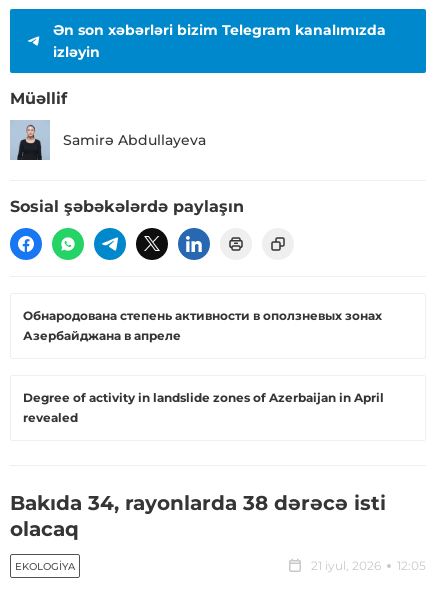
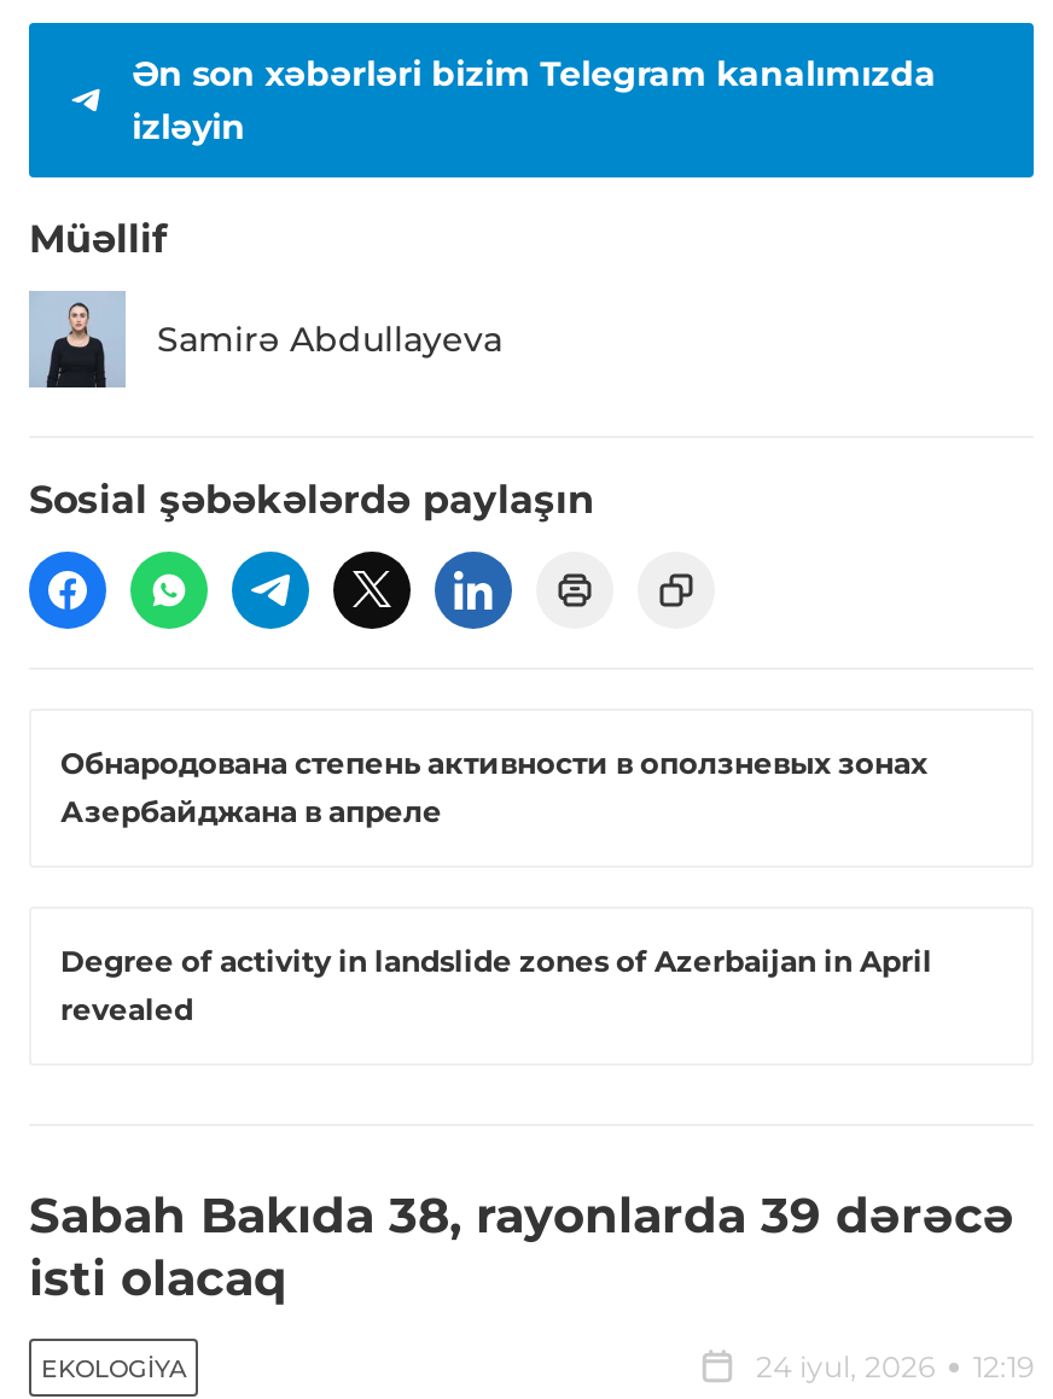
- Bakıda 34, rayonlarda 38 dərəcə isti
- olacaq
+ Sabah Bakıda 38, rayonlarda 39 dərəcə
+ isti olacaq

- 21 iyul, 2026
- 12:05
+ 24 iyul, 2026
+ 12:19
